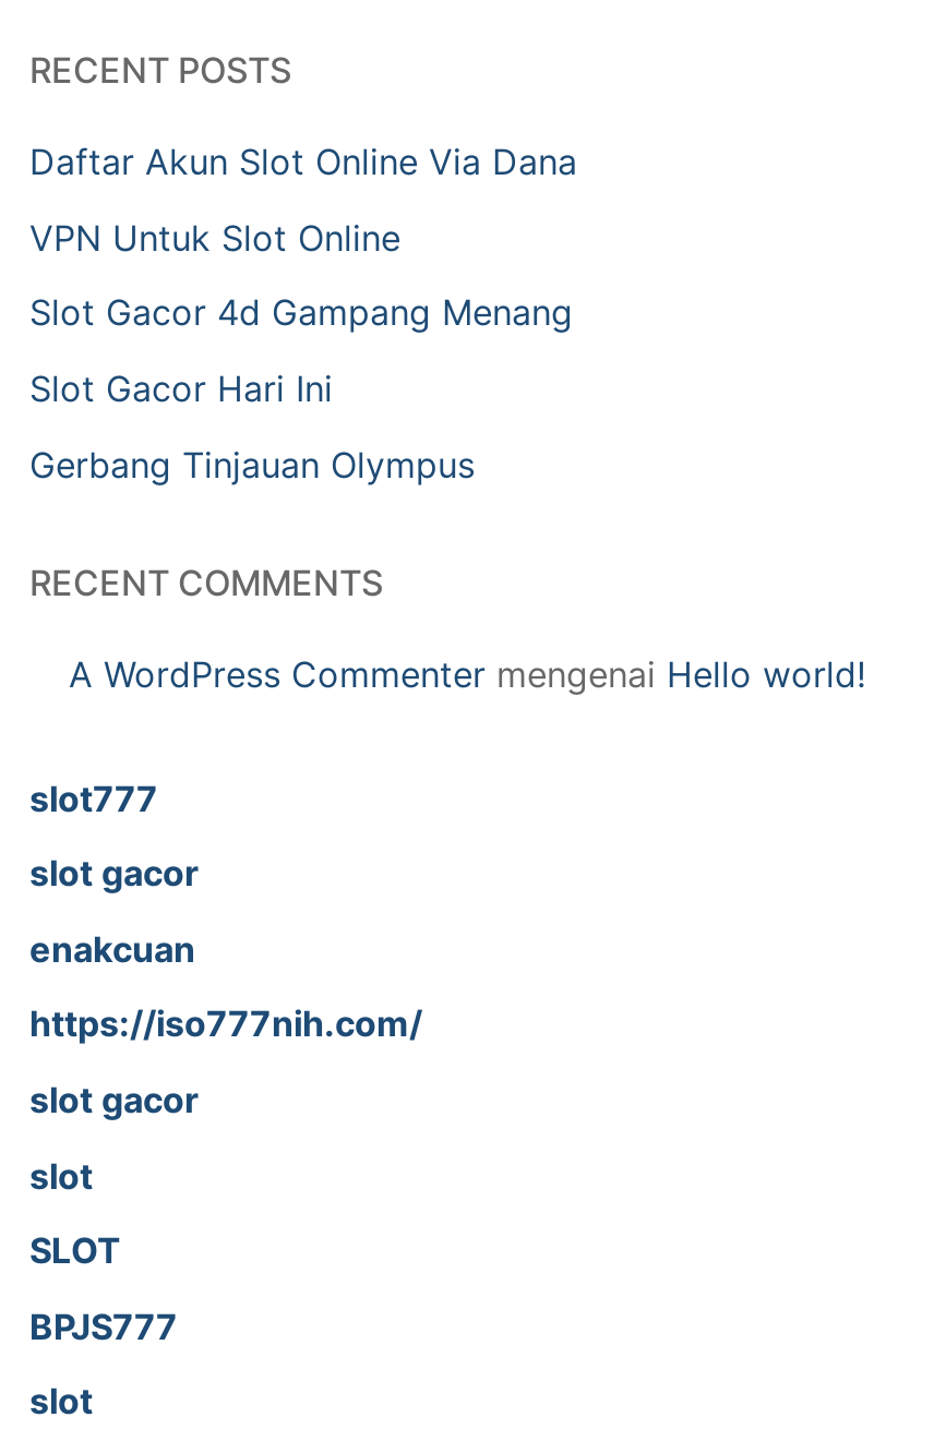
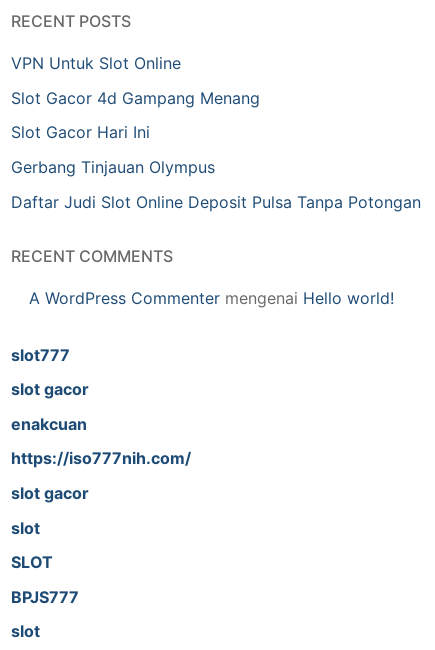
- Daftar Akun Slot Online Via Dana

moved up: VPN Untuk Slot Online | Slot Gacor 4d Gampang Menang | Slot Gacor Hari Ini | Gerbang Tinjauan Olympus

+ Daftar Judi Slot Online Deposit Pulsa Tanpa Potongan
